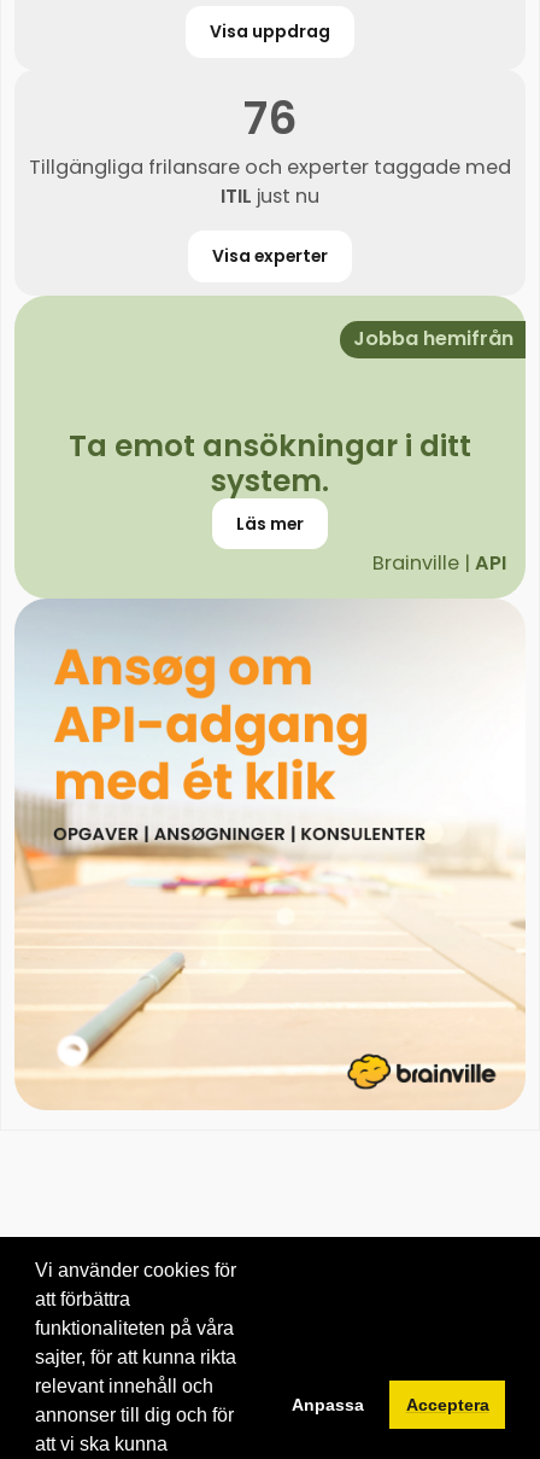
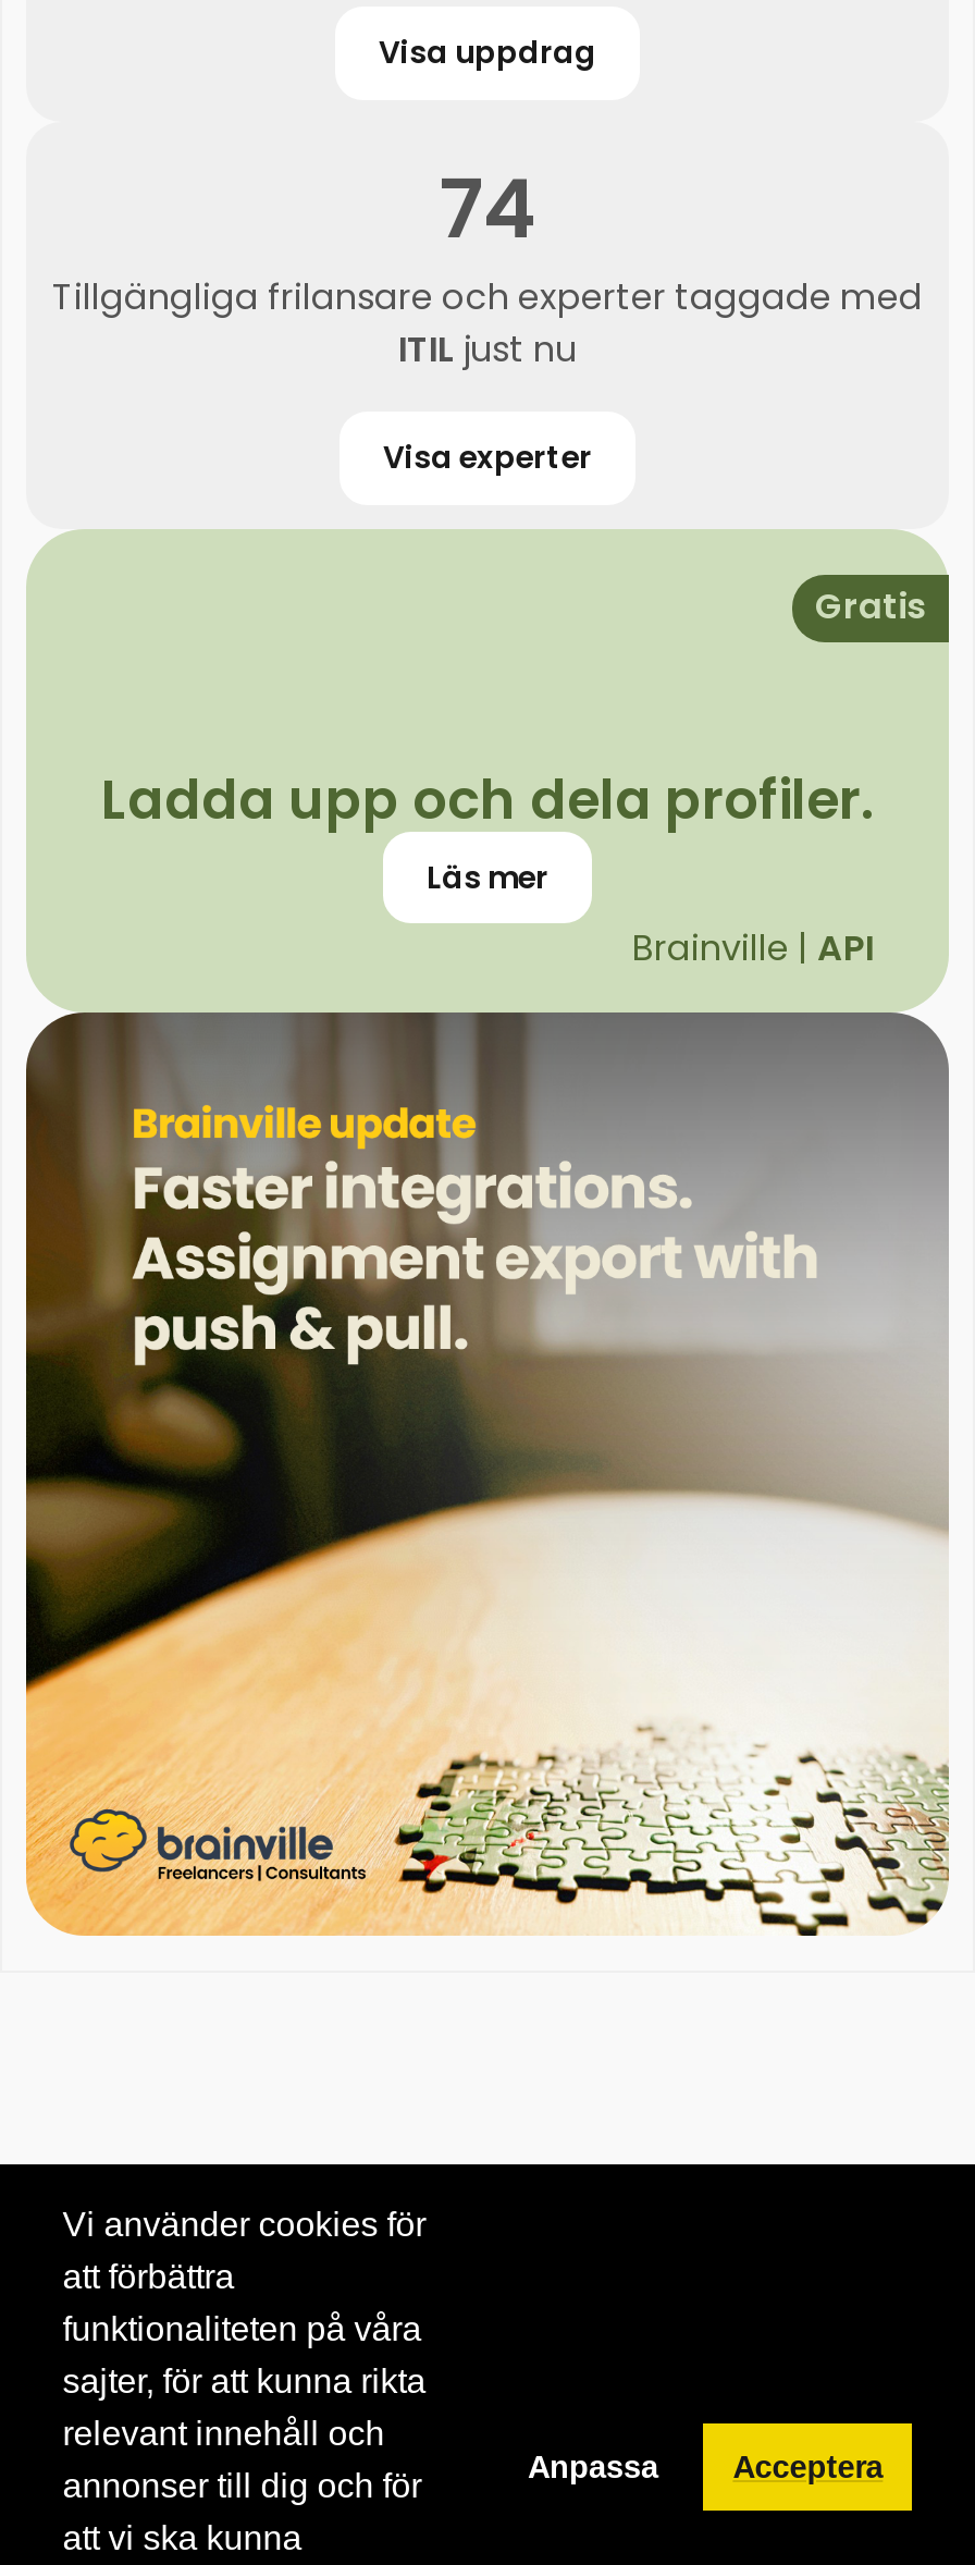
- 76
+ 74

- Jobba hemifrån
+ Gratis

- Ta emot ansökningar i ditt
- system.
+ Ladda upp och dela profiler.

- [image]
+ [image]
